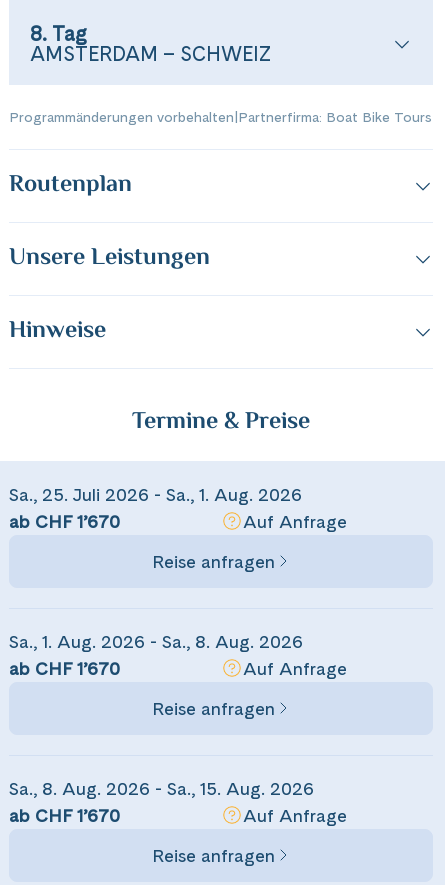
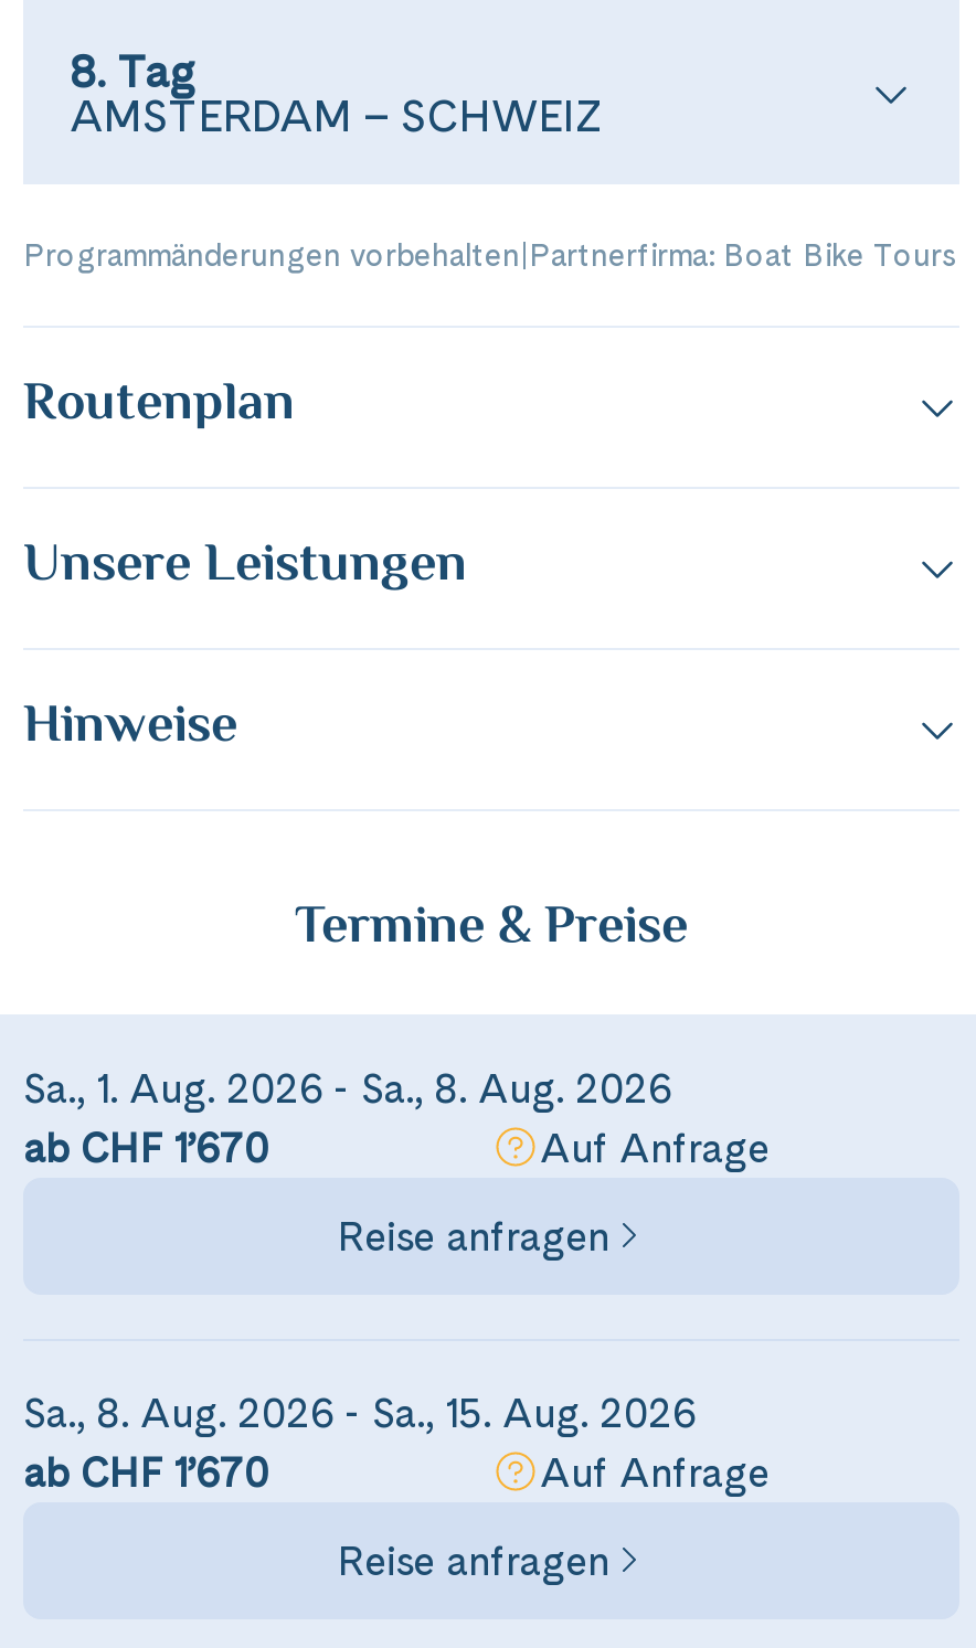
- Sa., 25. Juli 2026 - Sa., 1. Aug. 2026
- ab CHF 1’670
- Auf Anfrage
- Reise anfragen
